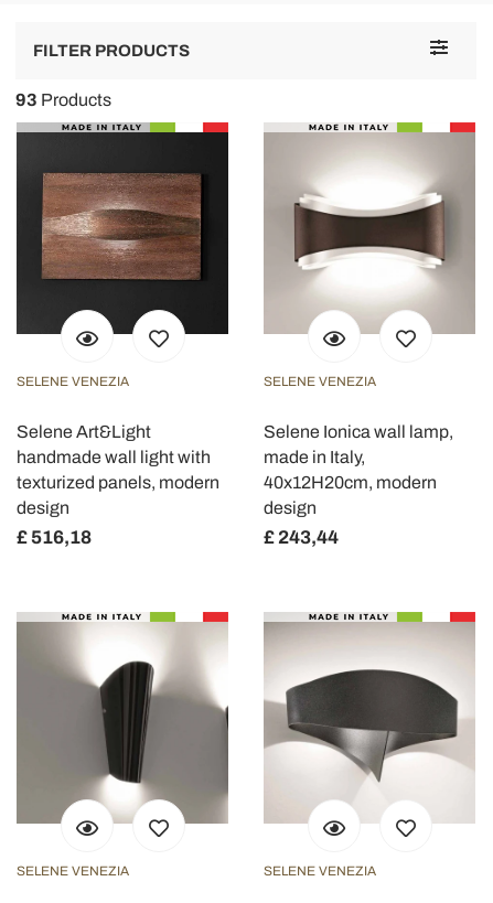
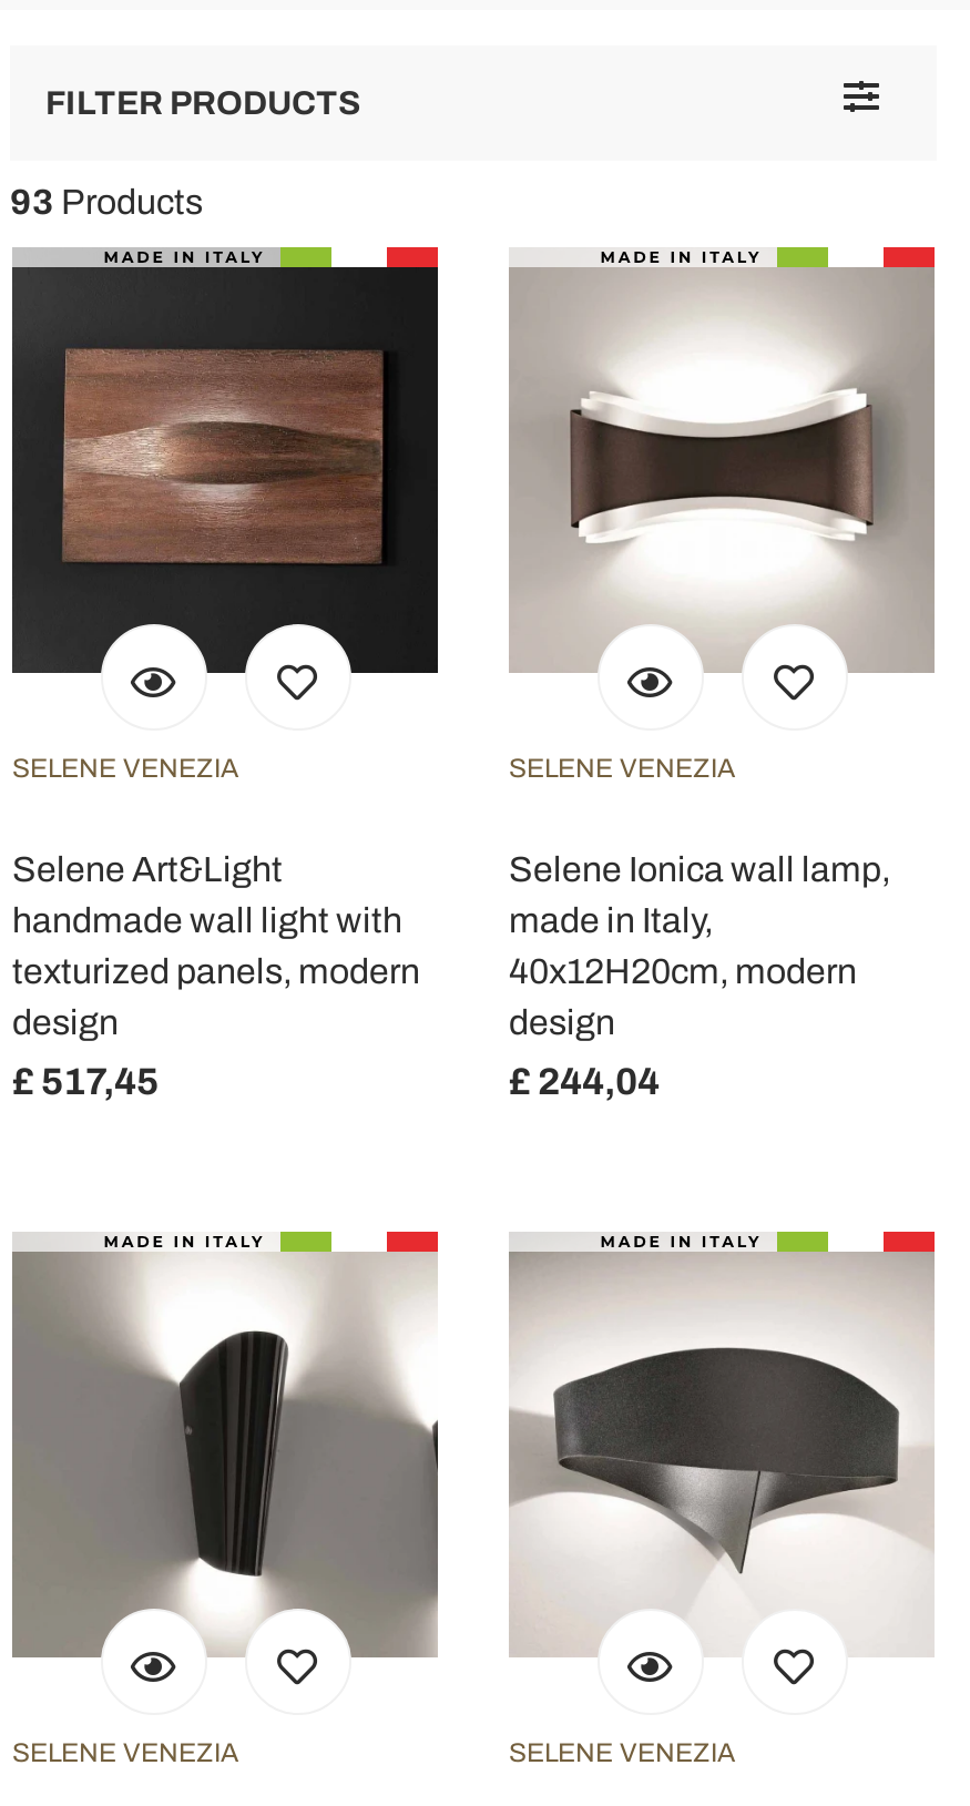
- £ 516,18
+ £ 517,45

- £ 243,44
+ £ 244,04
